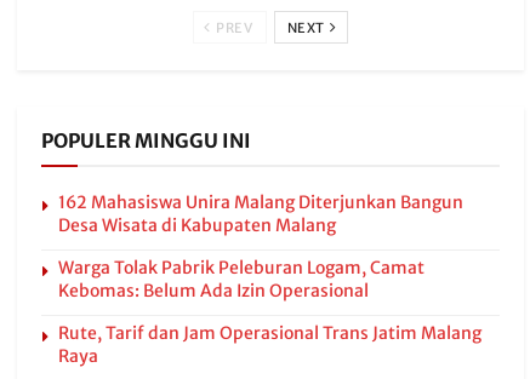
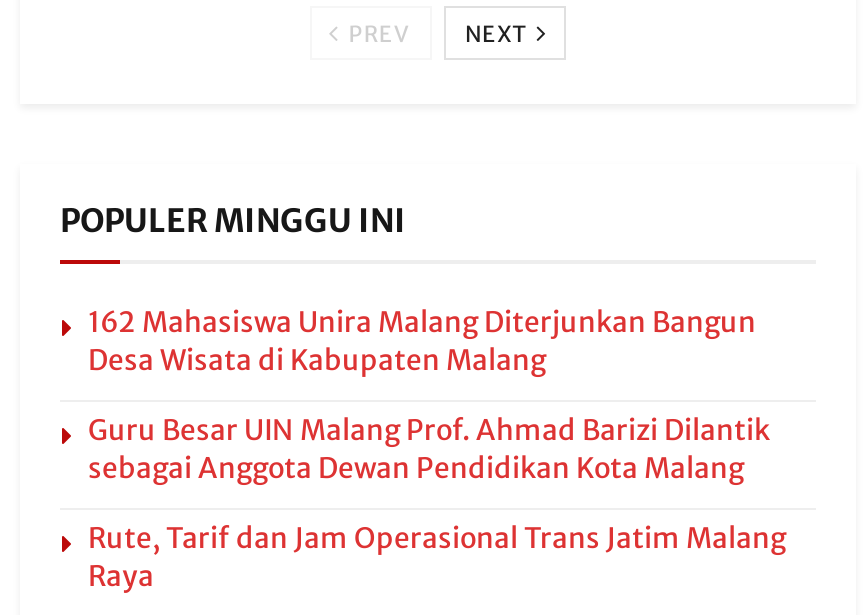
- Warga Tolak Pabrik Peleburan Logam, Camat
- Kebomas: Belum Ada Izin Operasional
+ Guru Besar UIN Malang Prof. Ahmad Barizi Dilantik
+ sebagai Anggota Dewan Pendidikan Kota Malang
